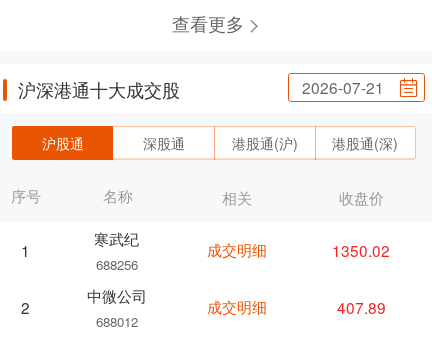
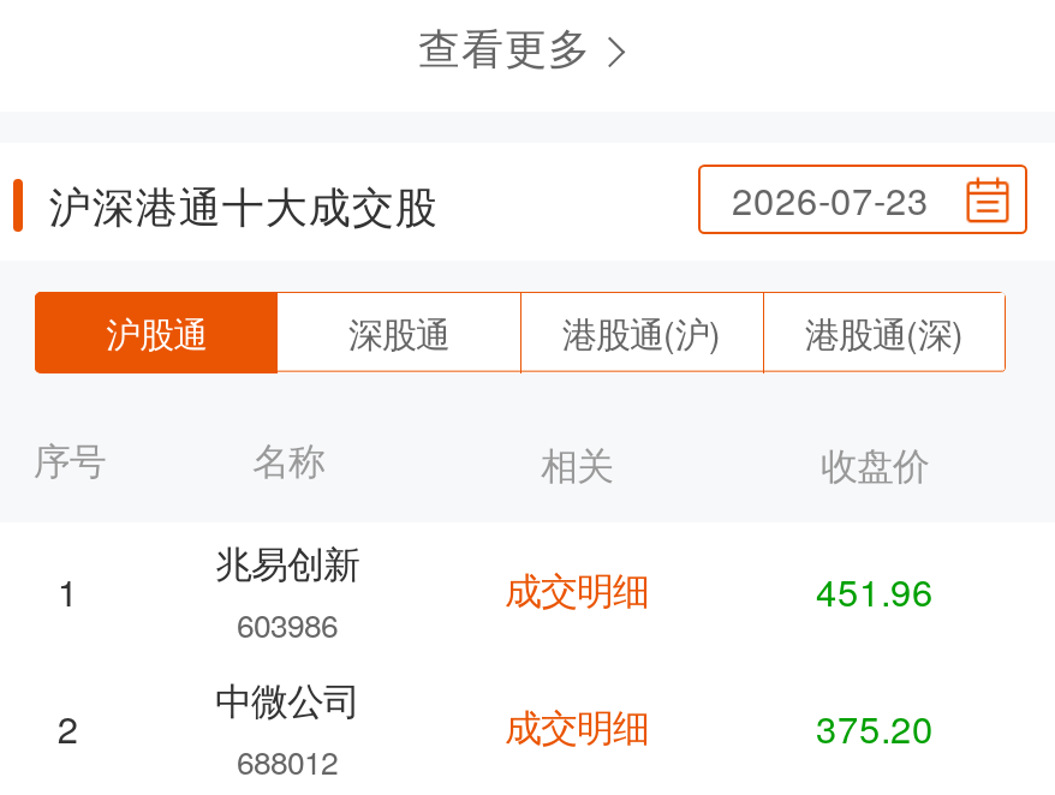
- 2026-07-21
+ 2026-07-23

- 寒武纪
- 688256
+ 兆易创新
+ 603986

- 1350.02
+ 451.96

- 407.89
+ 375.20
